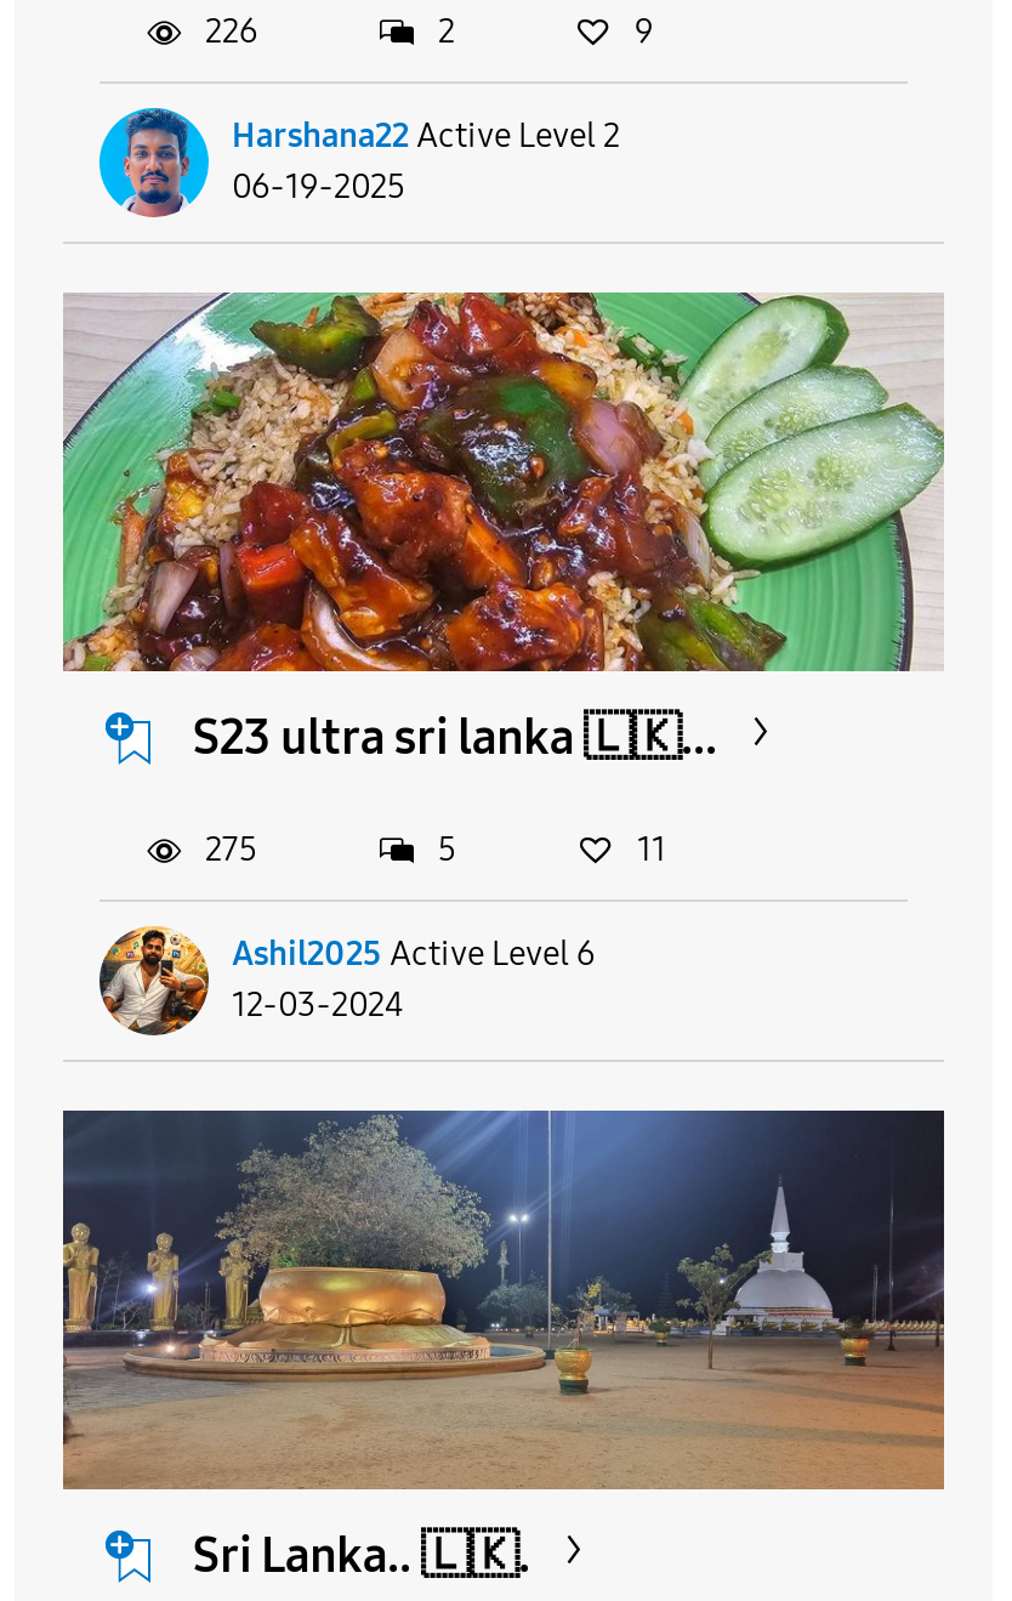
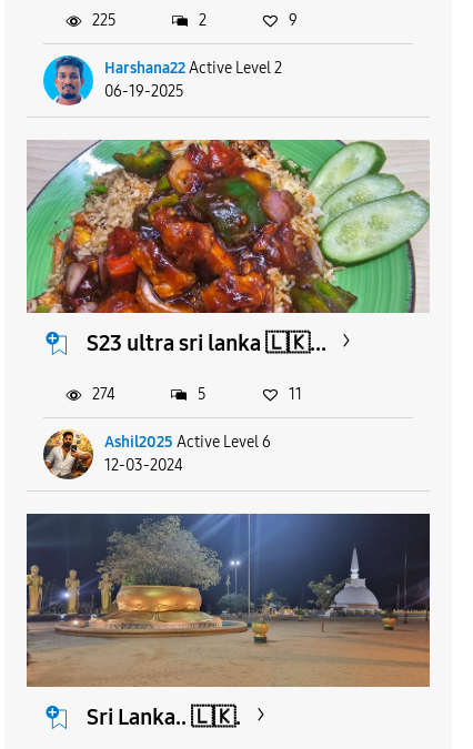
- 226
+ 225

- 275
+ 274
